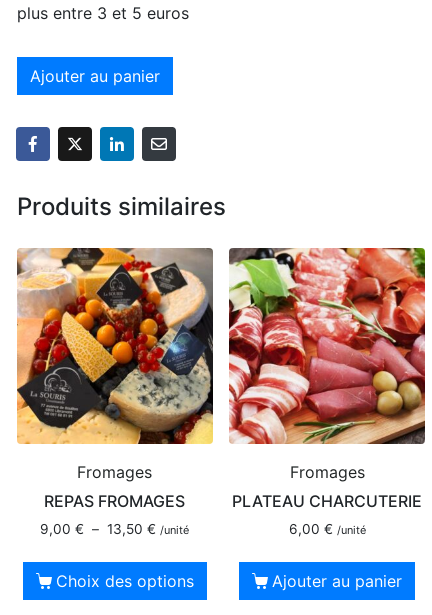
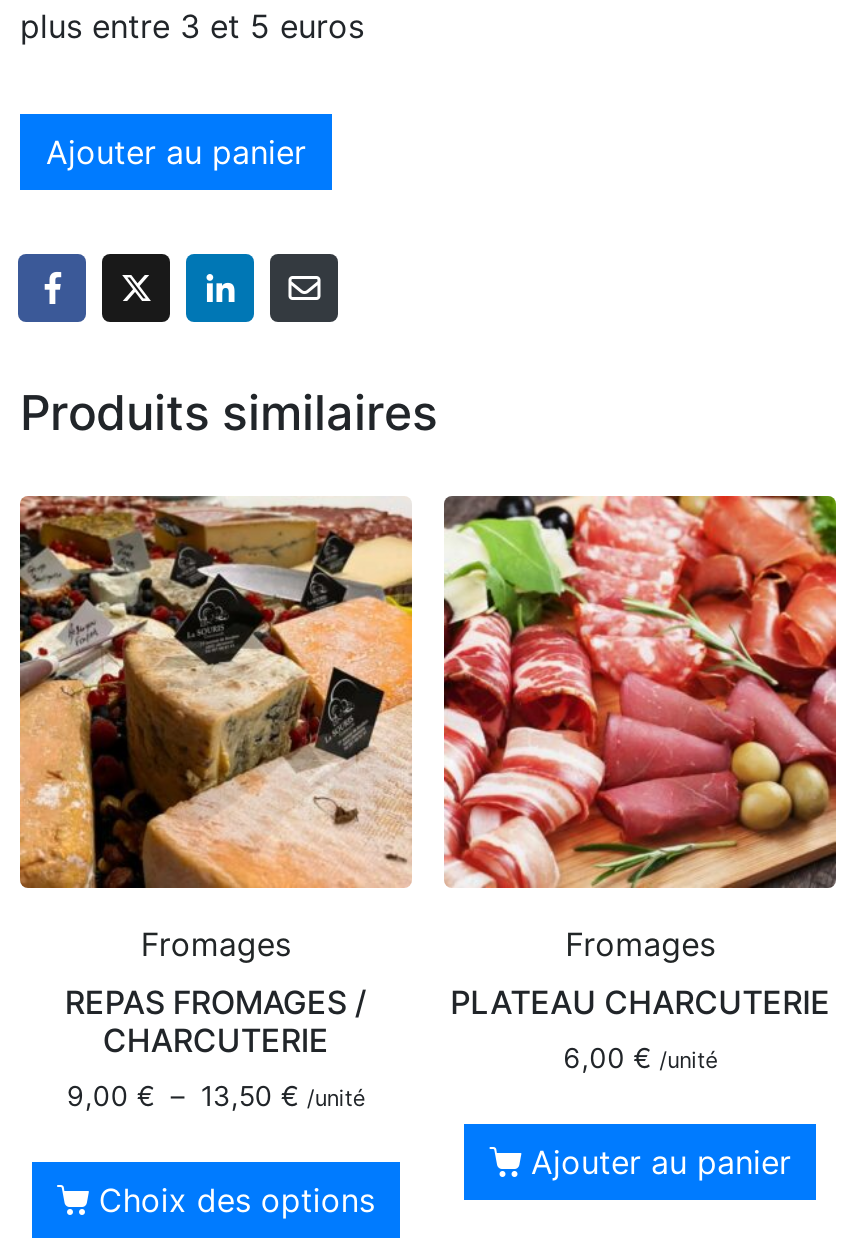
- [image]
+ [image]

- REPAS FROMAGES
+ REPAS FROMAGES /
+ CHARCUTERIE
